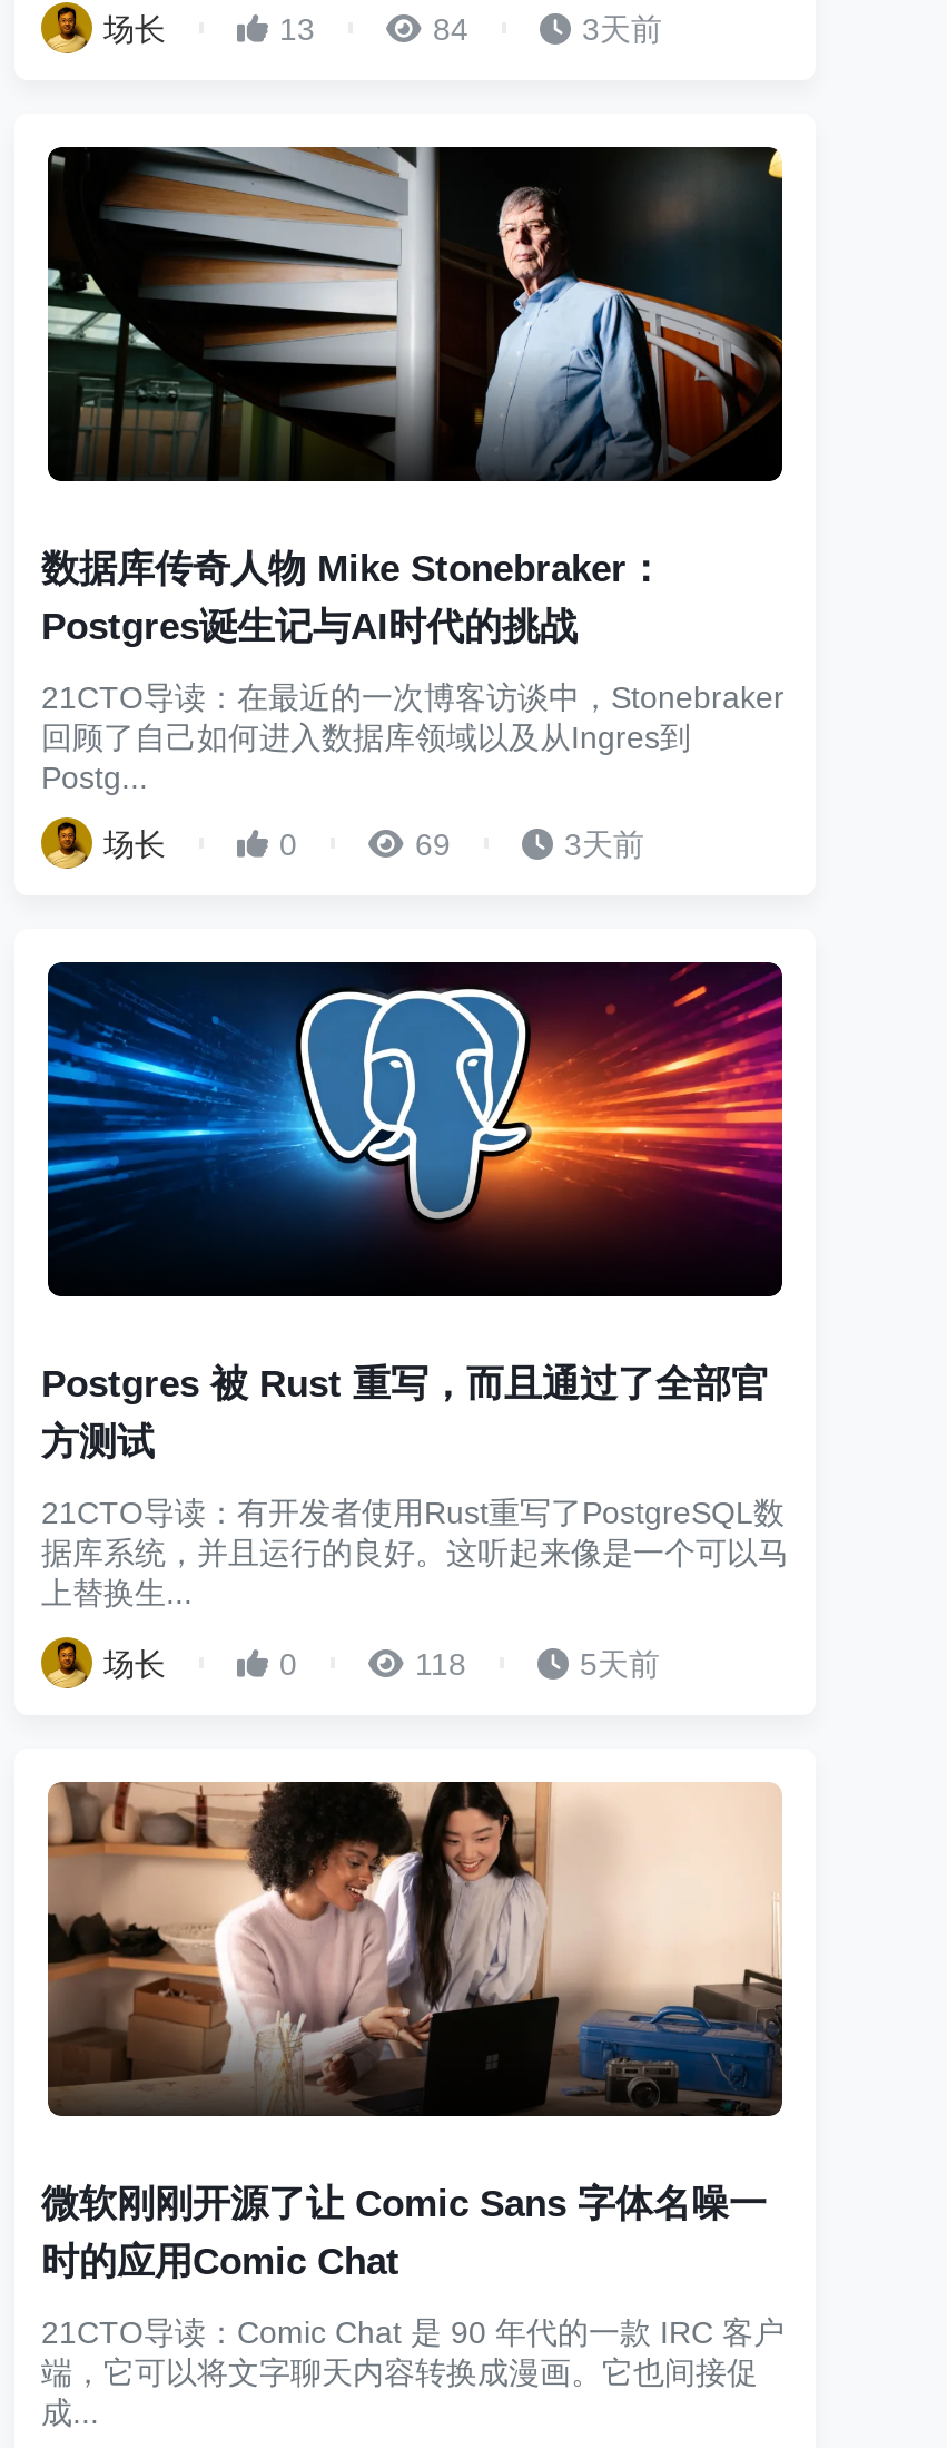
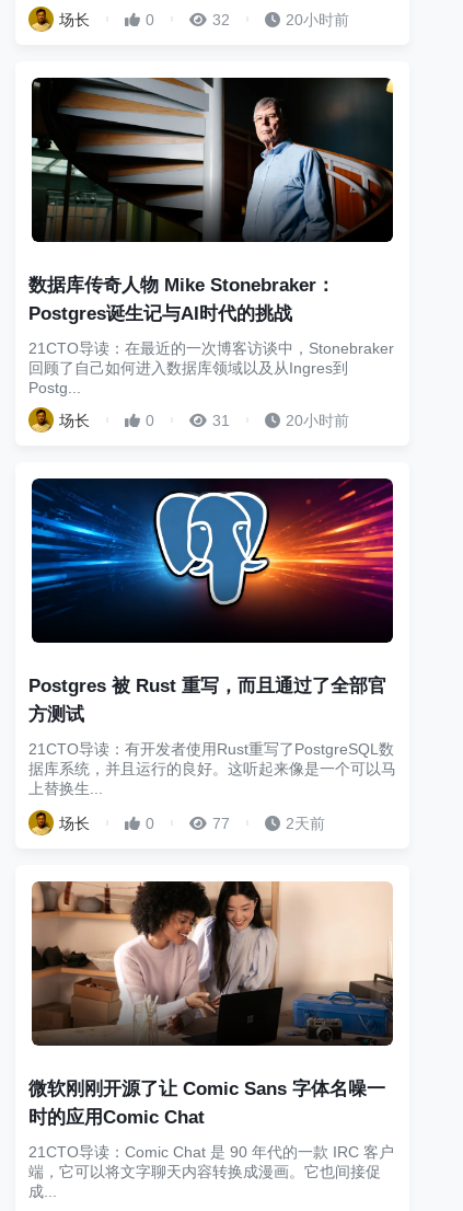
- 13
- 84
- 3天前
+ 0
+ 32
+ 20小时前

- 69
- 3天前
+ 31
+ 20小时前

- 118
+ 77

- 5天前
+ 2天前
